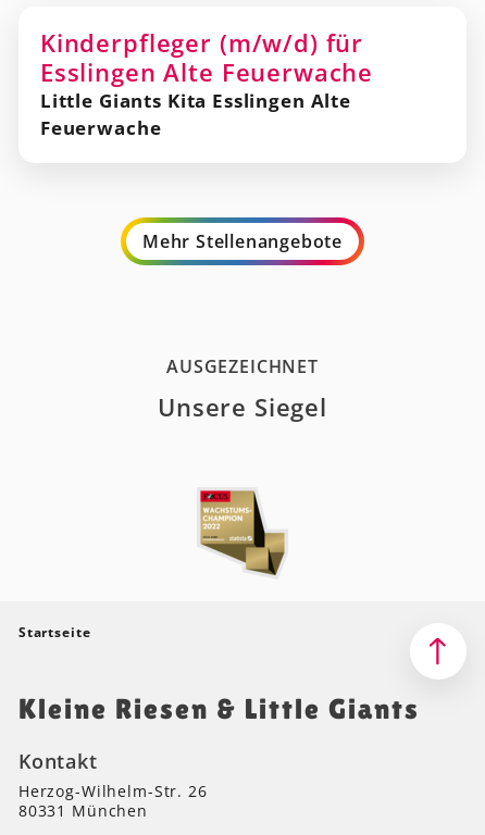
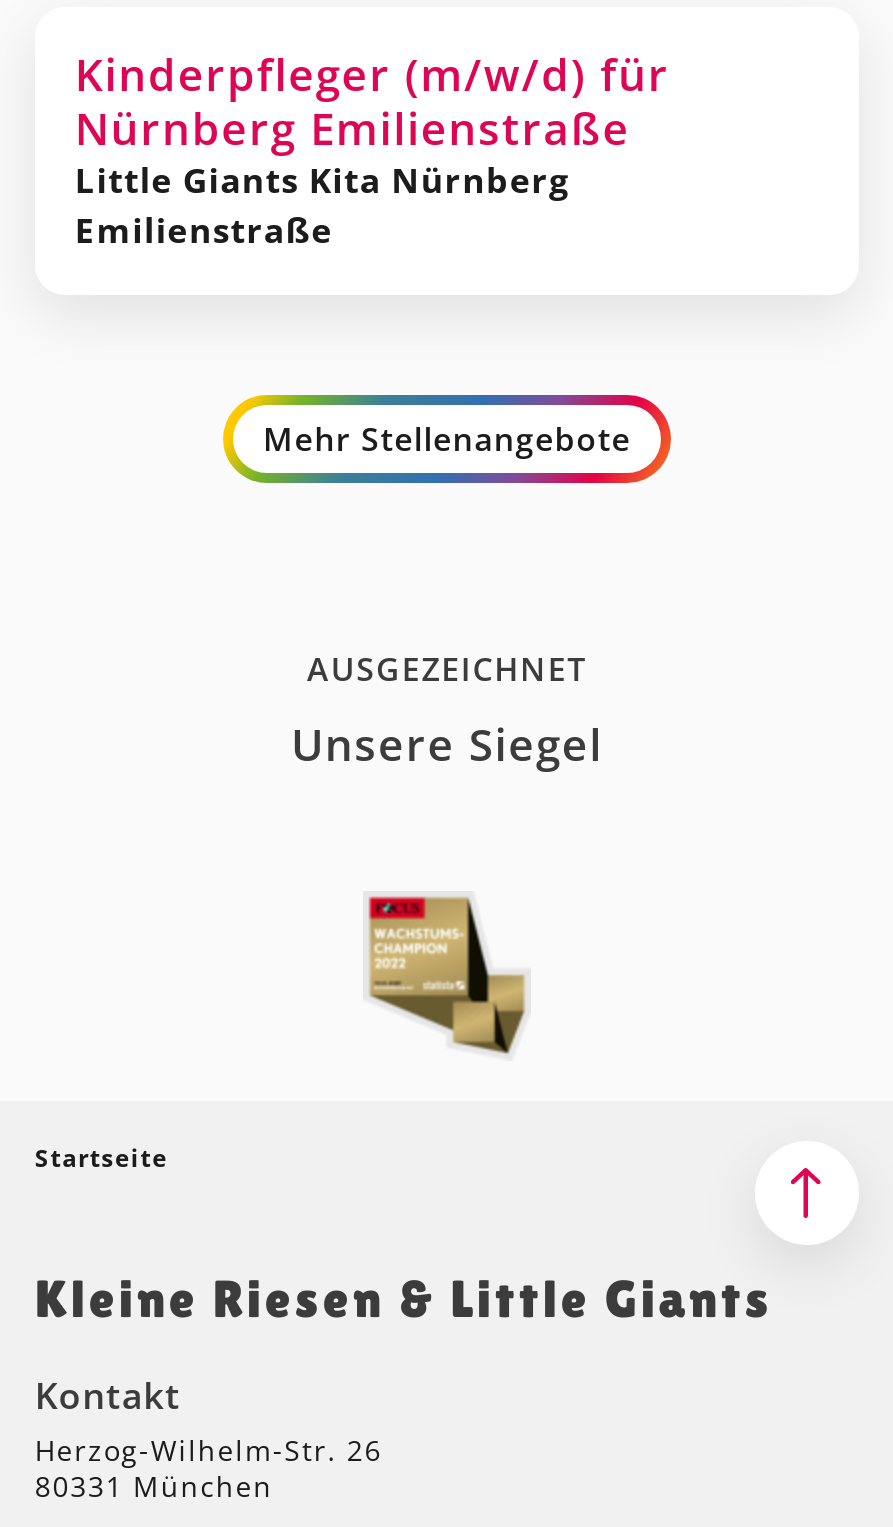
- Esslingen Alte Feuerwache
- Little Giants Kita Esslingen Alte
- Feuerwache
+ Nürnberg Emilienstraße
+ Little Giants Kita Nürnberg
+ Emilienstraße
